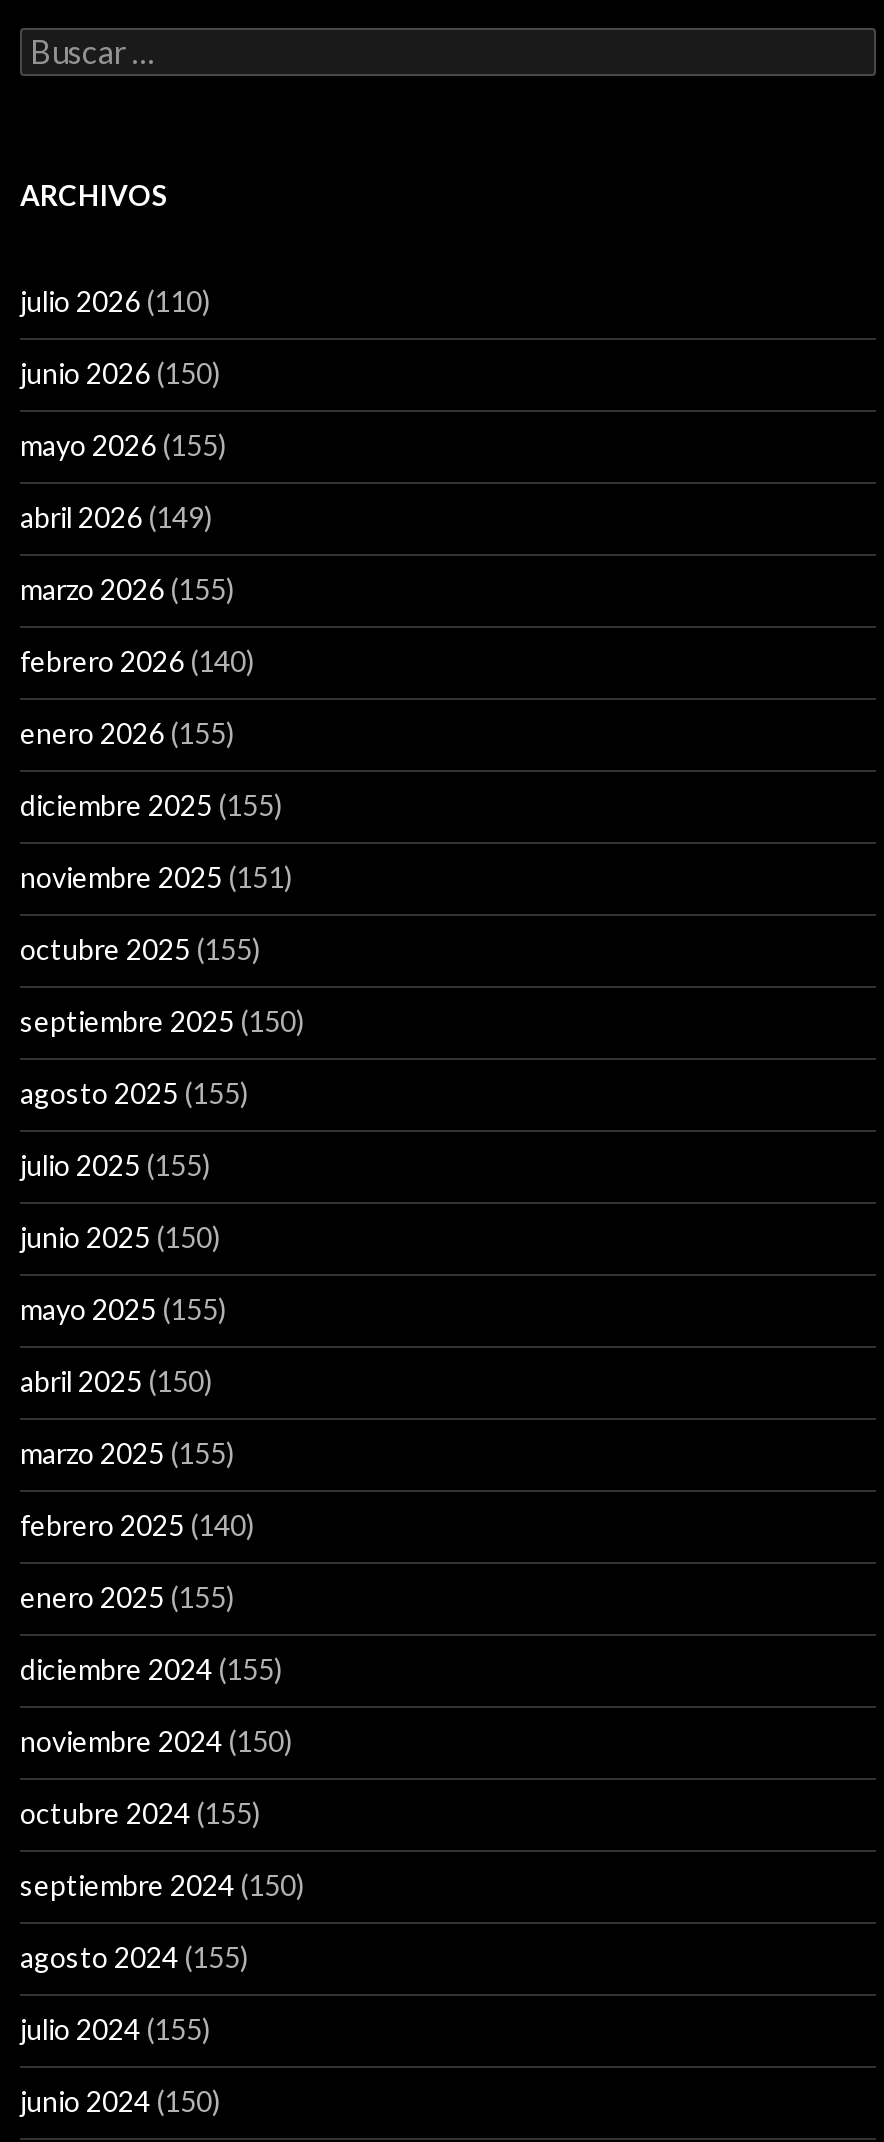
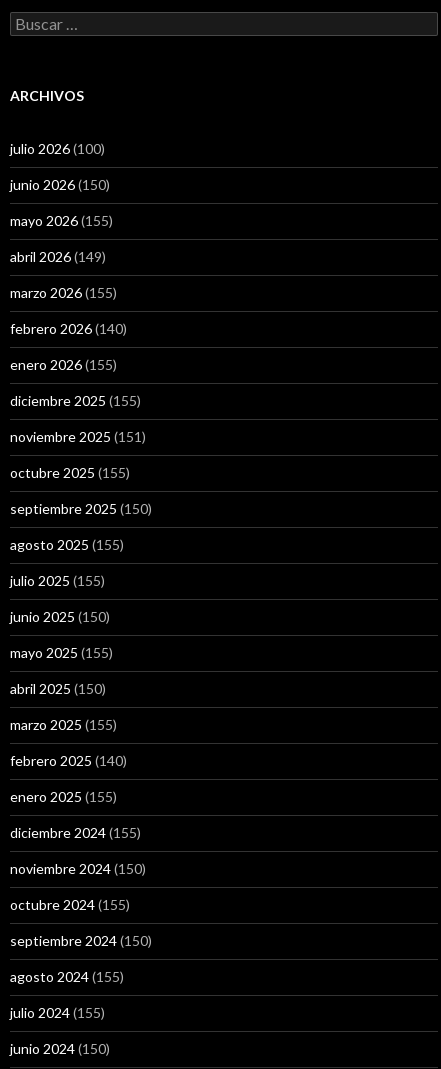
- julio 2026 (110)
+ julio 2026 (100)
